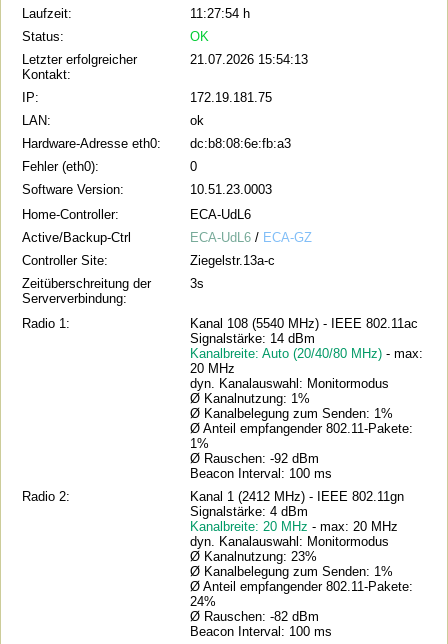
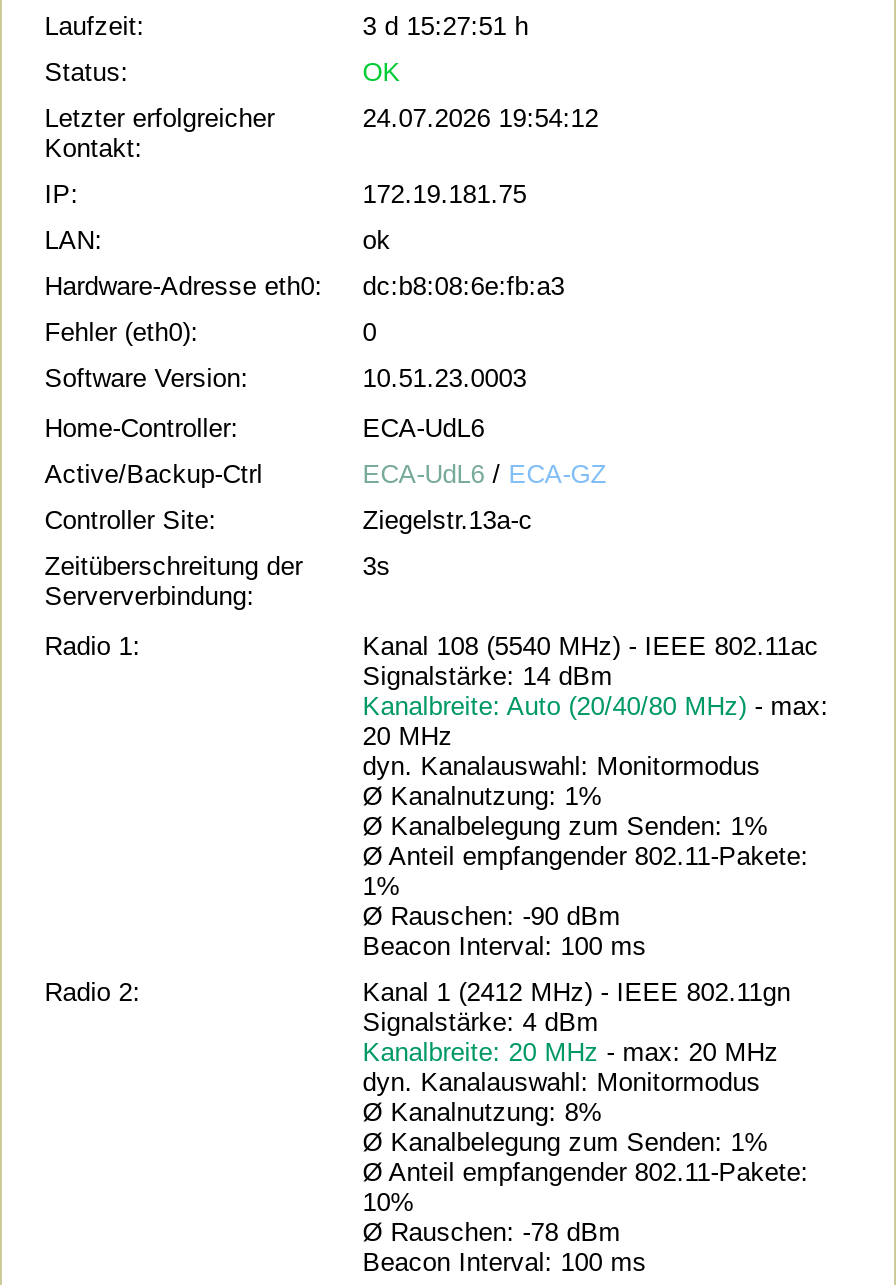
- 11:27:54 h
+ 3 d 15:27:51 h

- 21.07.2026 15:54:13
+ 24.07.2026 19:54:12

- Ø Rauschen: -92 dBm
+ Ø Rauschen: -90 dBm

- Ø Kanalnutzung: 23%
+ Ø Kanalnutzung: 8%

- 24%
+ 10%

- Ø Rauschen: -82 dBm
+ Ø Rauschen: -78 dBm
